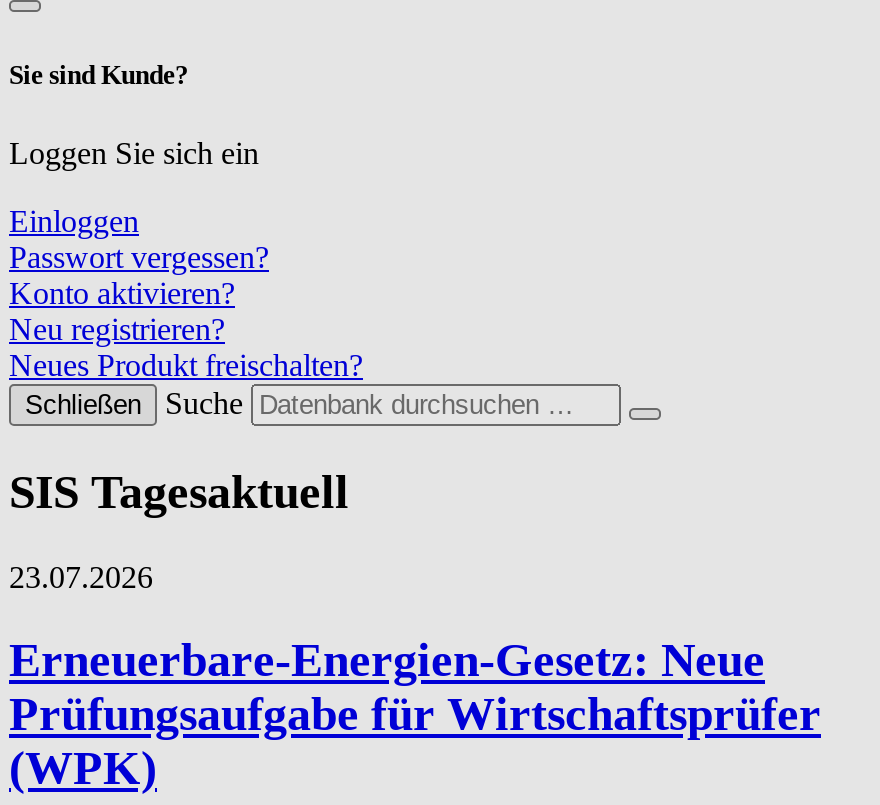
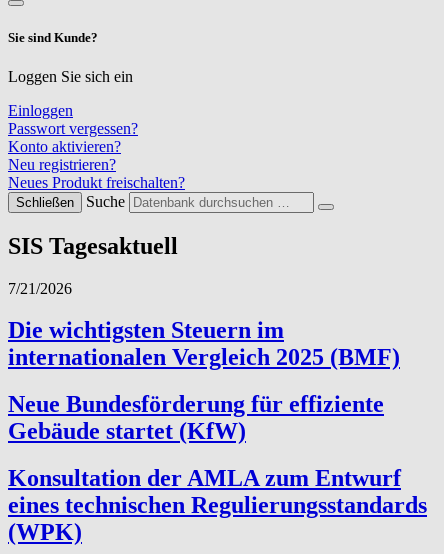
- 23.07.2026
- Erneuerbare-Energien-Gesetz: Neue
- Prüfungsaufgabe für Wirtschaftsprüfer
+ 7/21/2026
+ Die wichtigsten Steuern im
+ internationalen Vergleich 2025 (BMF)
+ Neue Bundesförderung für effiziente
+ Gebäude startet (KfW)
+ Konsultation der AMLA zum Entwurf
+ eines technischen Regulierungsstandards
